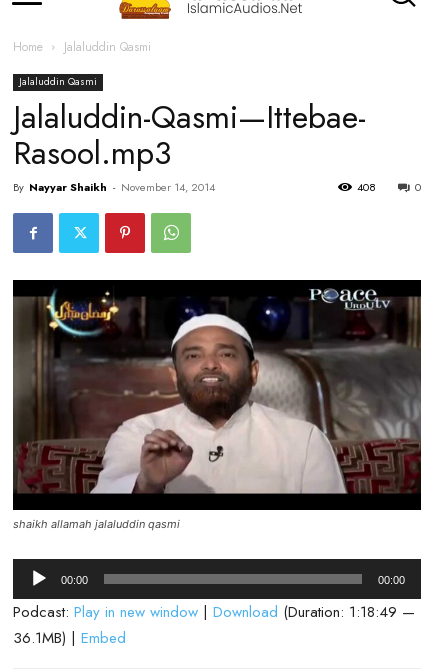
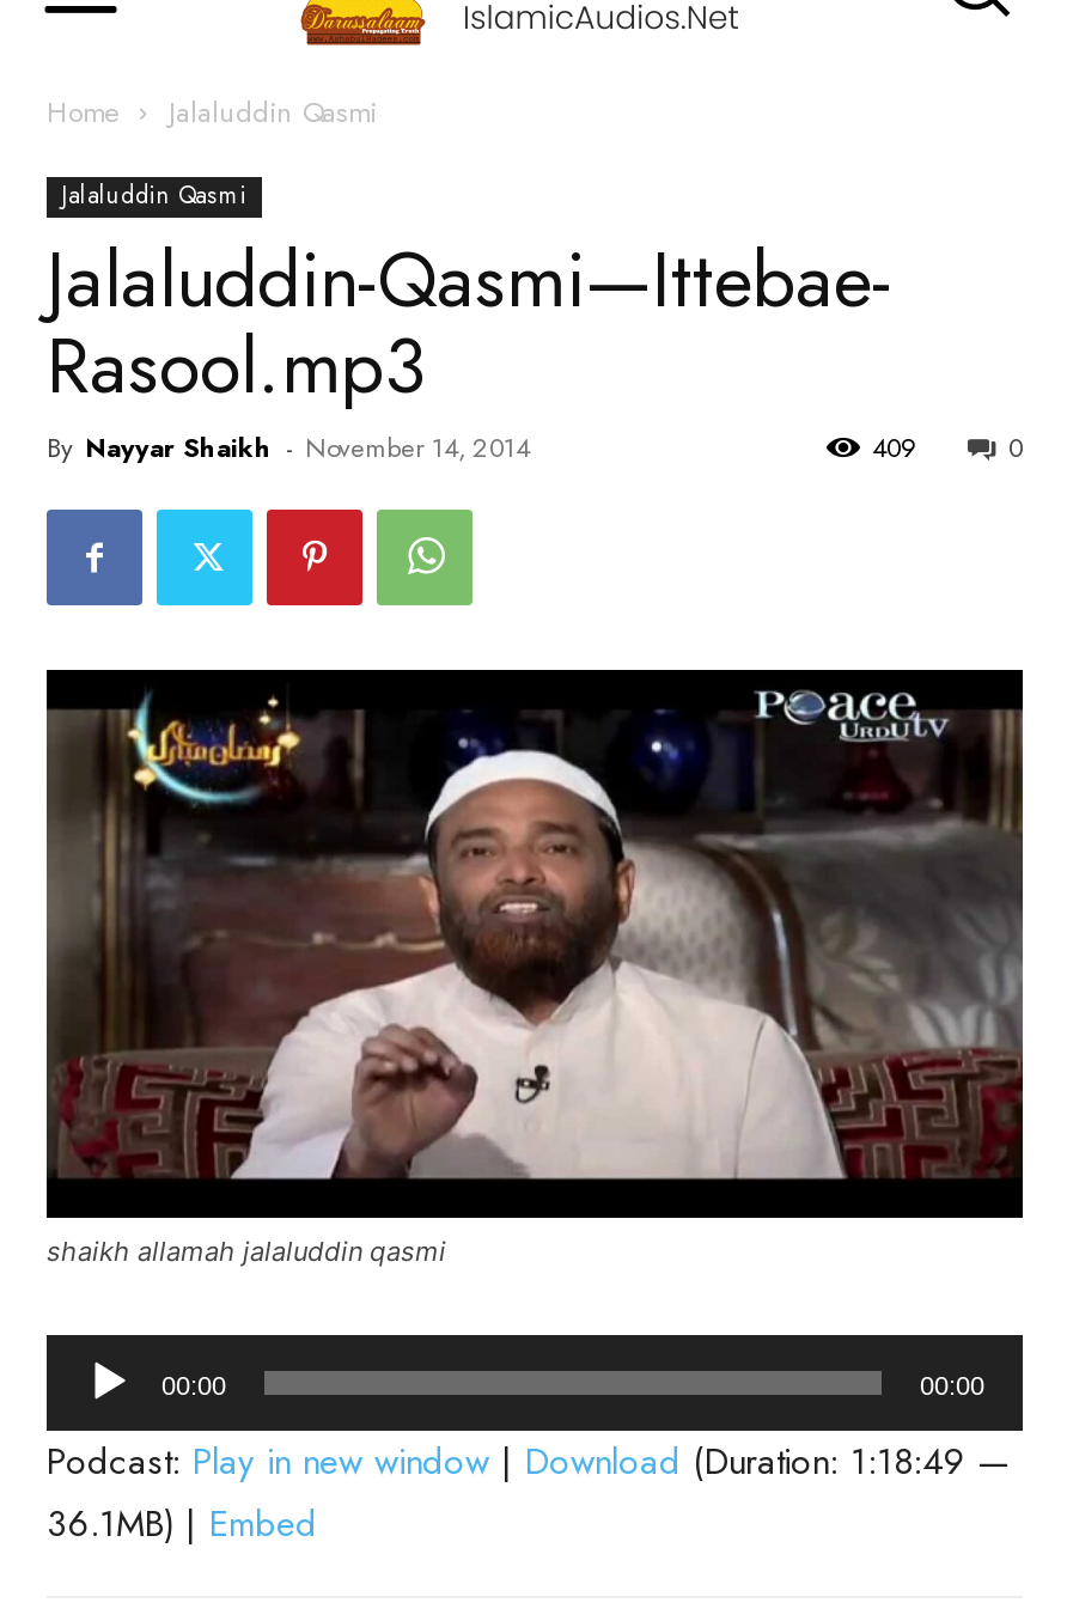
- 408
+ 409
